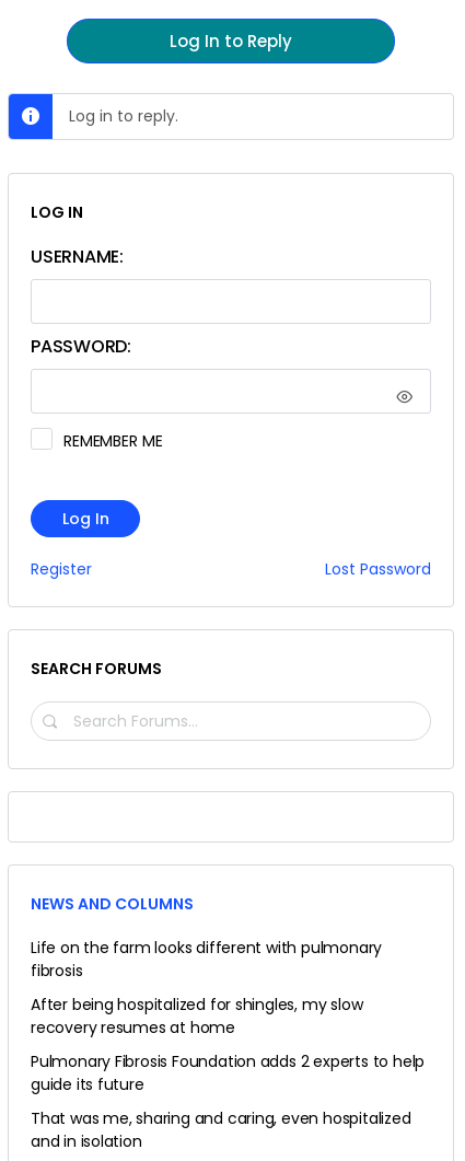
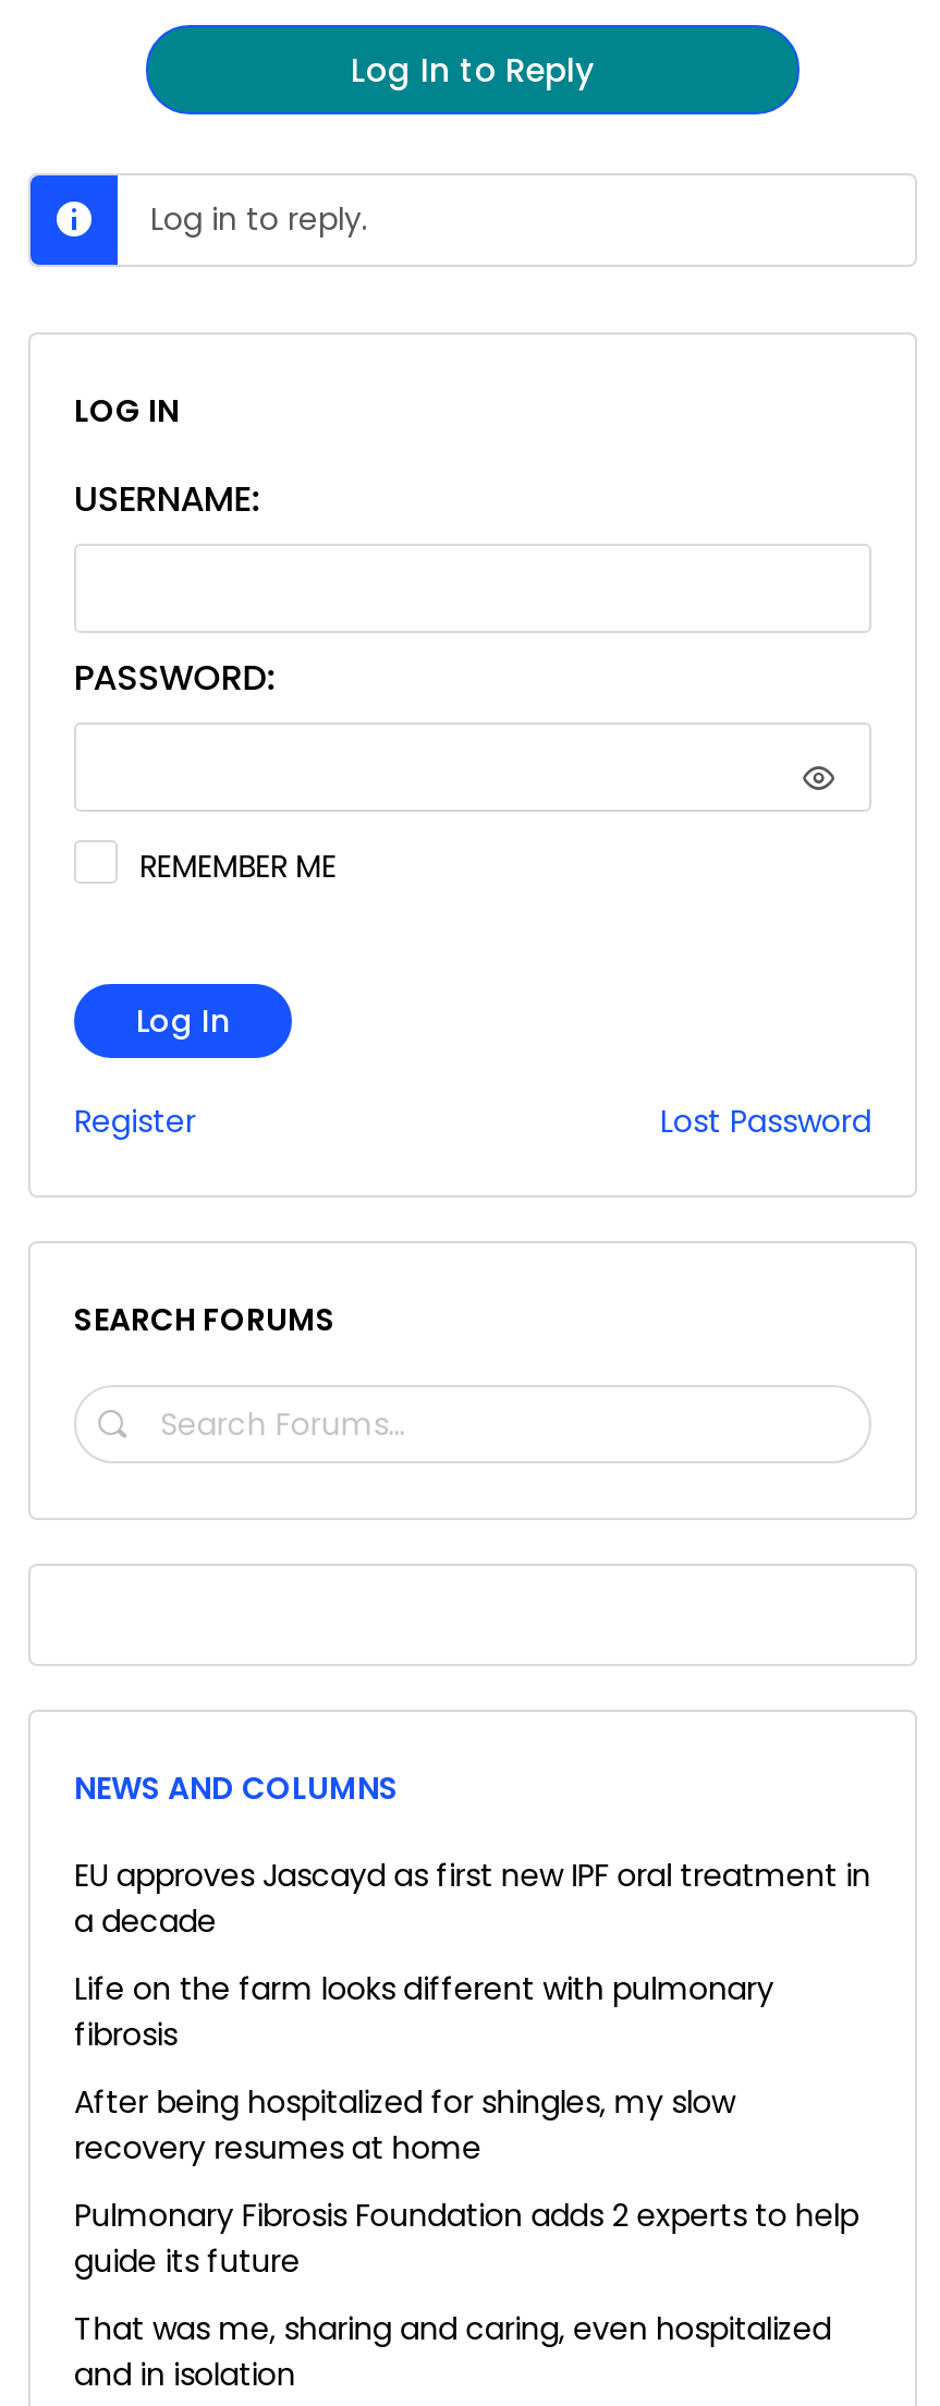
+ EU approves Jascayd as first new IPF oral treatment in
+ a decade
